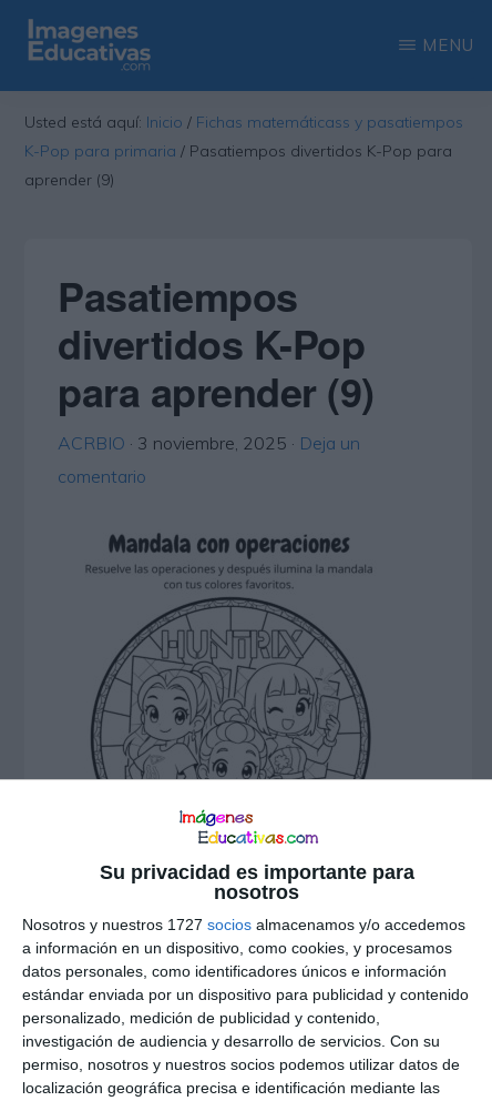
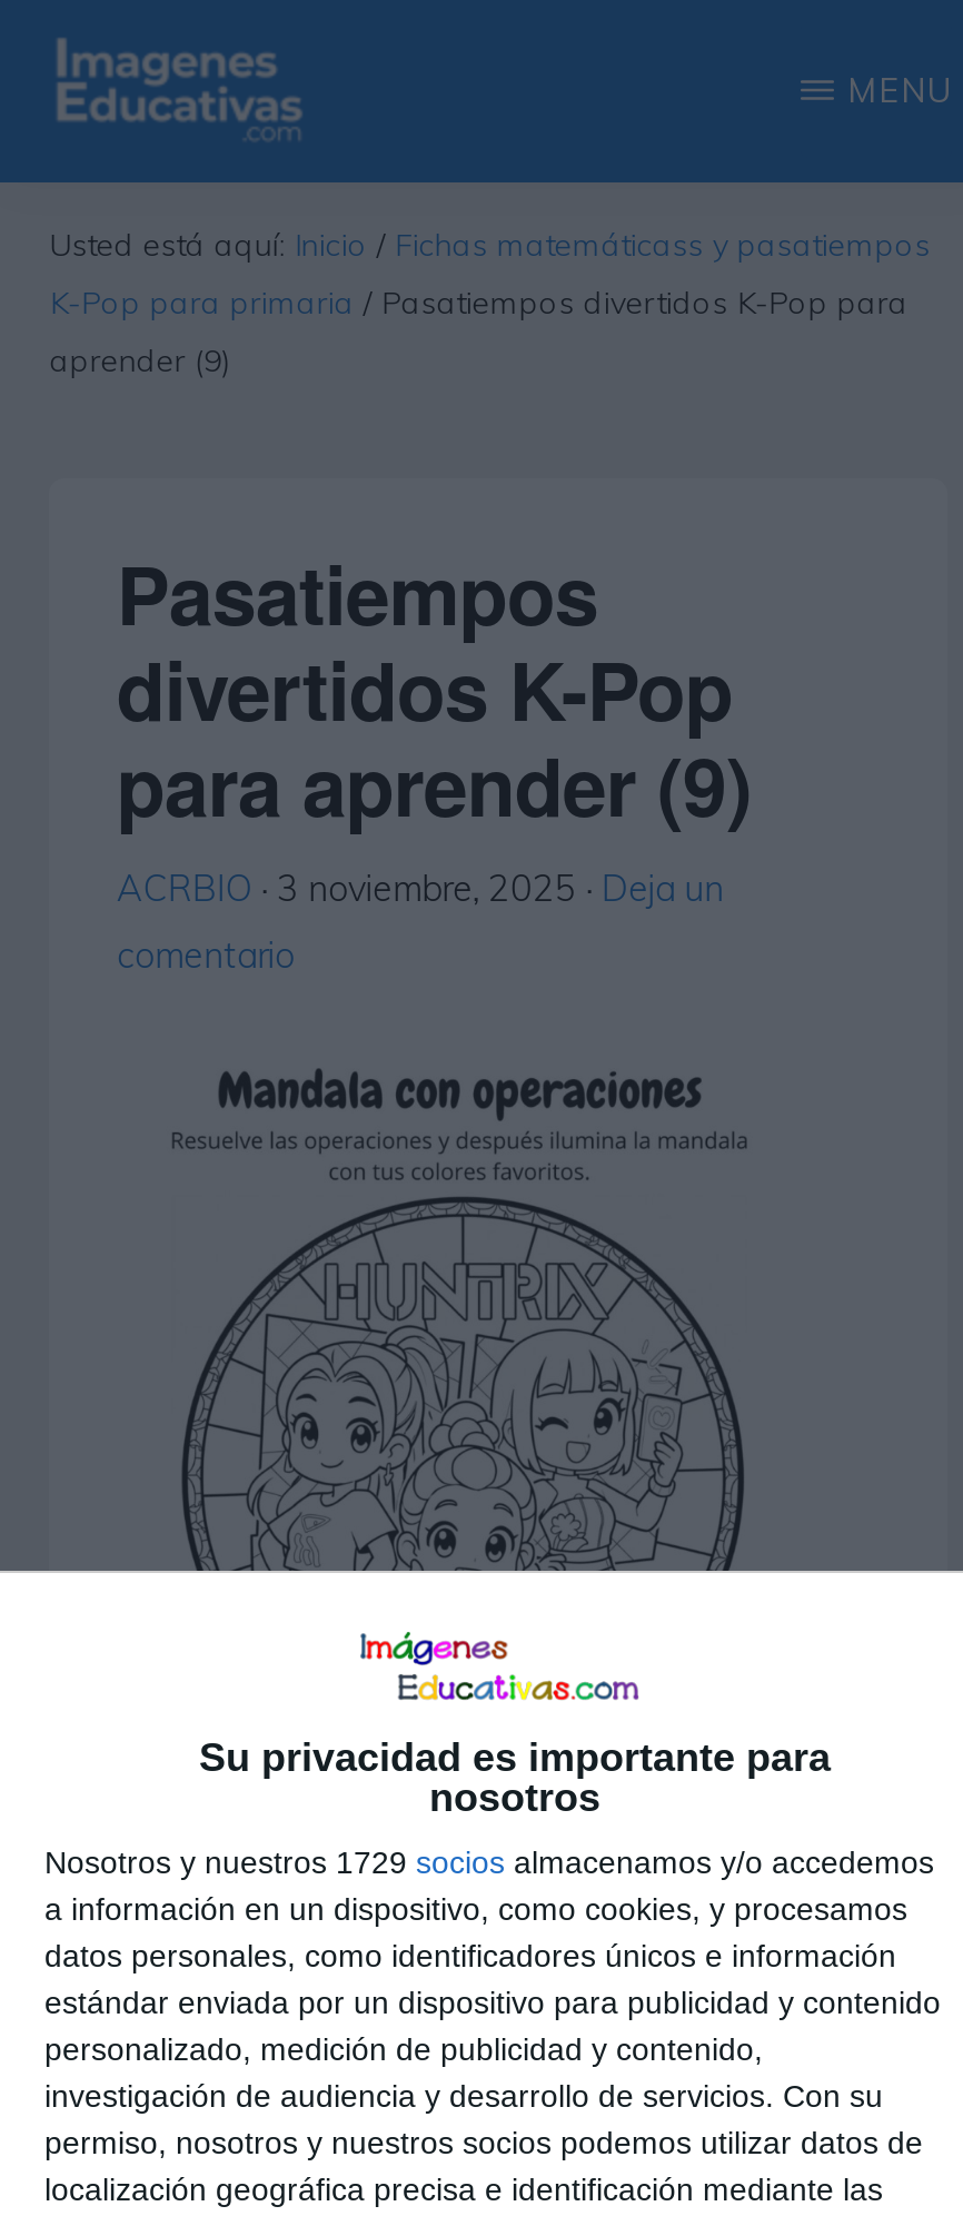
- Nosotros y nuestros 1727 socios almacenamos y/o accedemos
+ Nosotros y nuestros 1729 socios almacenamos y/o accedemos
